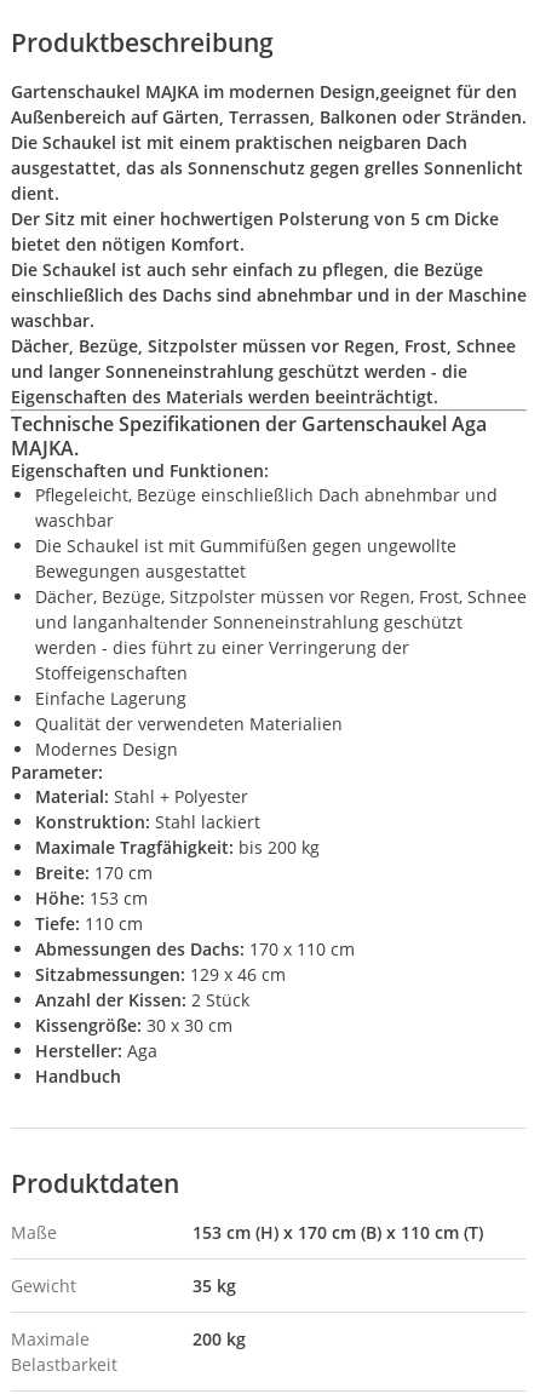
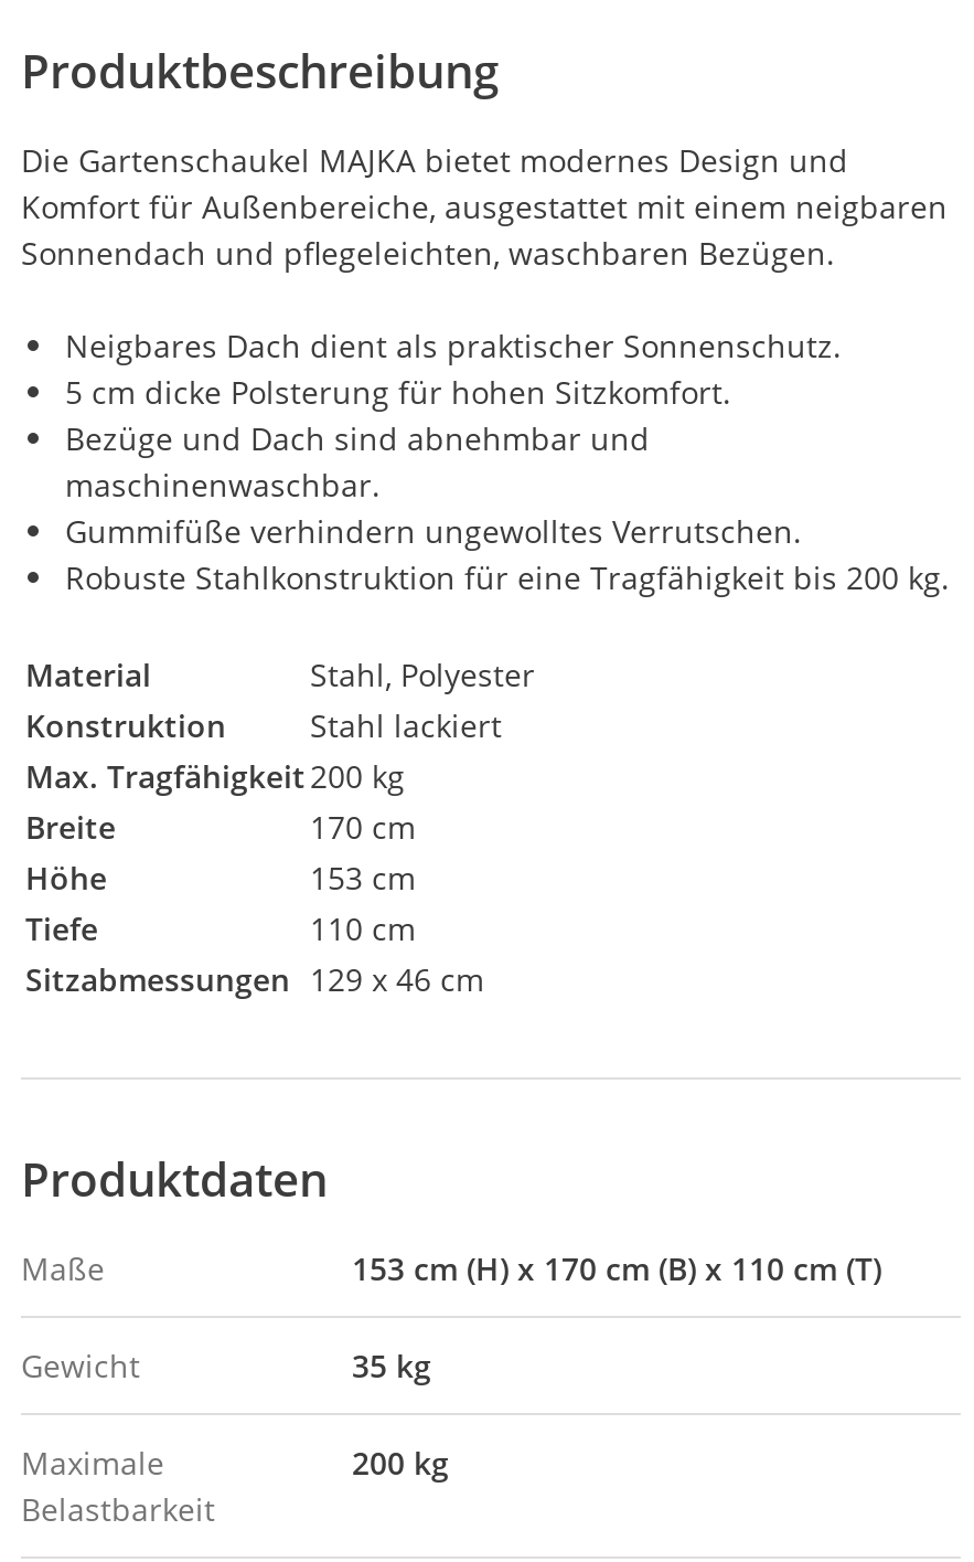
- Gartenschaukel MAJKA im modernen Design,geeignet für den
- Außenbereich auf Gärten, Terrassen, Balkonen oder Stränden.
- Die Schaukel ist mit einem praktischen neigbaren Dach
- ausgestattet, das als Sonnenschutz gegen grelles Sonnenlicht
- dient.
- Der Sitz mit einer hochwertigen Polsterung von 5 cm Dicke
- bietet den nötigen Komfort.
- Die Schaukel ist auch sehr einfach zu pflegen, die Bezüge
- einschließlich des Dachs sind abnehmbar und in der Maschine
- waschbar.
- Dächer, Bezüge, Sitzpolster müssen vor Regen, Frost, Schnee
- und langer Sonneneinstrahlung geschützt werden - die
- Eigenschaften des Materials werden beeinträchtigt.
- Technische Spezifikationen der Gartenschaukel Aga
- MAJKA.
- Eigenschaften und Funktionen:
- Pflegeleicht, Bezüge einschließlich Dach abnehmbar und
- waschbar
- Die Schaukel ist mit Gummifüßen gegen ungewollte
- Bewegungen ausgestattet
- Dächer, Bezüge, Sitzpolster müssen vor Regen, Frost, Schnee
- und langanhaltender Sonneneinstrahlung geschützt
- werden - dies führt zu einer Verringerung der
- Stoffeigenschaften
- Einfache Lagerung
- Qualität der verwendeten Materialien
- Modernes Design
- Parameter:
- Material: Stahl + Polyester
- Konstruktion: Stahl lackiert
- Maximale Tragfähigkeit: bis 200 kg
- Breite: 170 cm
- Höhe: 153 cm
- Tiefe: 110 cm
- Abmessungen des Dachs: 170 x 110 cm
- Sitzabmessungen: 129 x 46 cm
- Anzahl der Kissen: 2 Stück
- Kissengröße: 30 x 30 cm
- Hersteller: Aga
- Handbuch
+ Die Gartenschaukel MAJKA bietet modernes Design und
+ Komfort für Außenbereiche, ausgestattet mit einem neigbaren
+ Sonnendach und pflegeleichten, waschbaren Bezügen.
+ Neigbares Dach dient als praktischer Sonnenschutz.
+ 5 cm dicke Polsterung für hohen Sitzkomfort.
+ Bezüge und Dach sind abnehmbar und
+ maschinenwaschbar.
+ Gummifüße verhindern ungewolltes Verrutschen.
+ Robuste Stahlkonstruktion für eine Tragfähigkeit bis 200 kg.
+ Material
+ Stahl, Polyester
+ Konstruktion
+ Stahl lackiert
+ Max. Tragfähigkeit 200 kg
+ Breite
+ 170 cm
+ Höhe
+ 153 cm
+ Tiefe
+ 110 cm
+ Sitzabmessungen 129 x 46 cm
